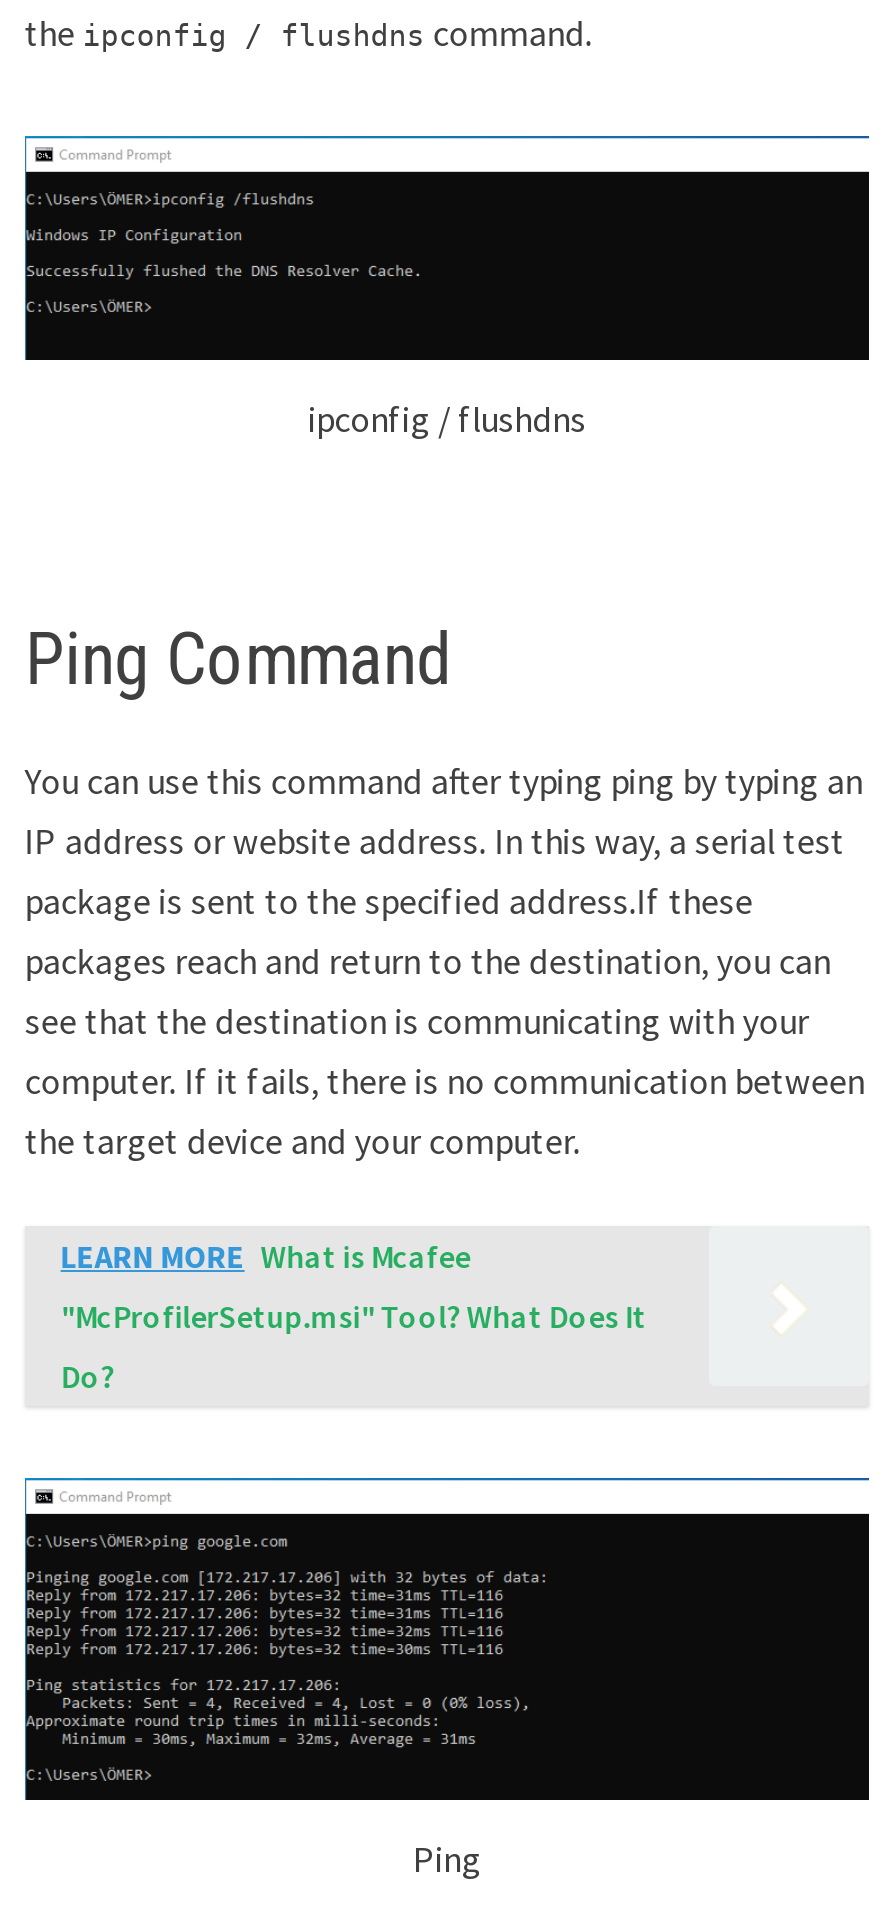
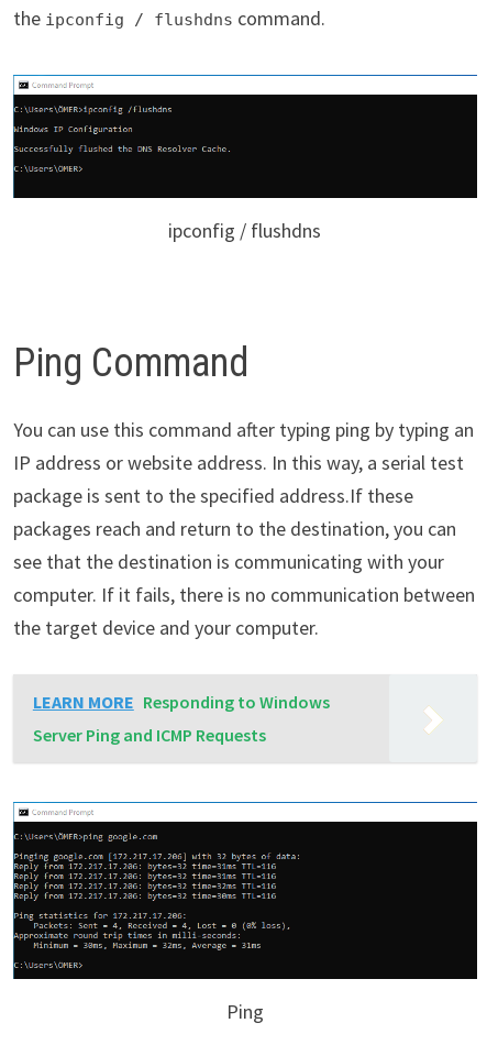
- LEARN MORE What is Mcafee
- "McProfilerSetup.msi" Tool? What Does It
- Do?
+ LEARN MORE Responding to Windows
+ Server Ping and ICMP Requests
